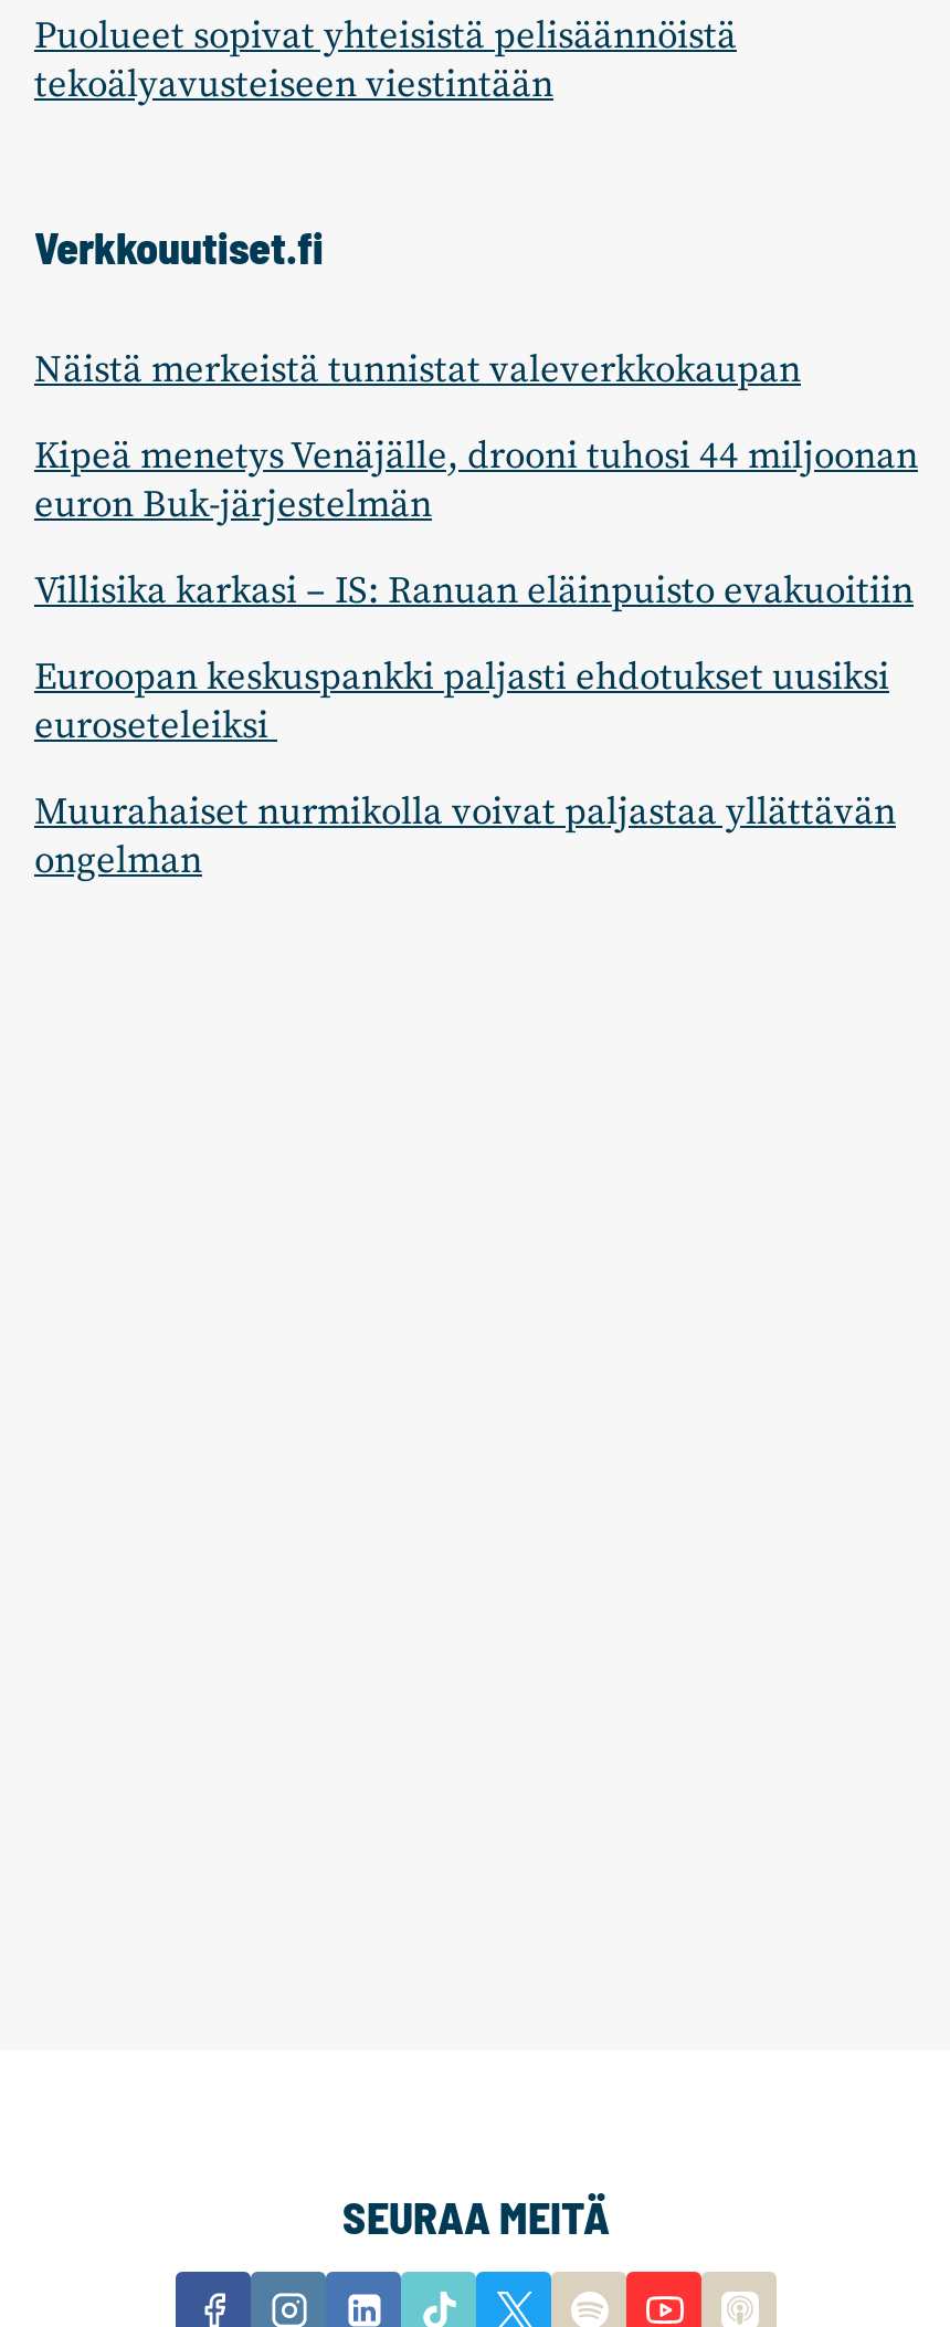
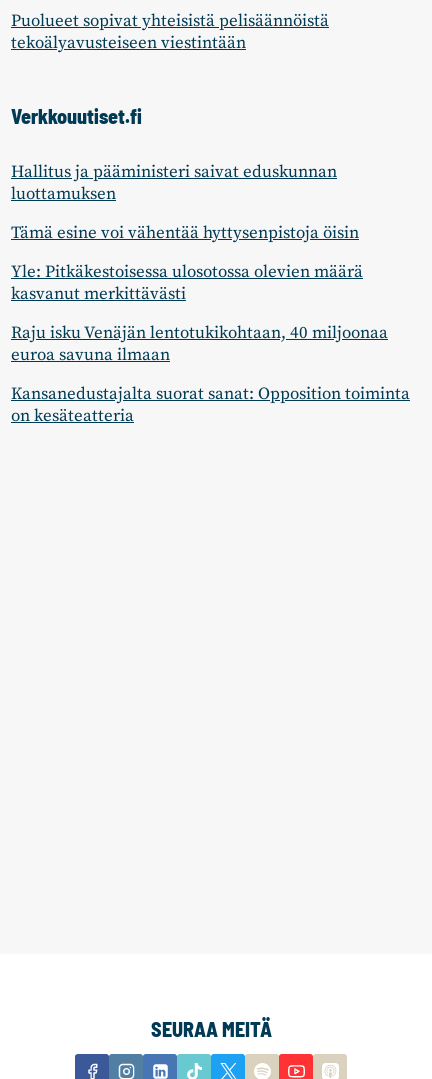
- Näistä merkeistä tunnistat valeverkkokaupan
+ Hallitus ja pääministeri saivat eduskunnan
+ luottamuksen

- Kipeä menetys Venäjälle, drooni tuhosi 44 miljoonan
- euron Buk-järjestelmän
+ Tämä esine voi vähentää hyttysenpistoja öisin

- Villisika karkasi – IS: Ranuan eläinpuisto evakuoitiin
+ Yle: Pitkäkestoisessa ulosotossa olevien määrä
+ kasvanut merkittävästi

- Euroopan keskuspankki paljasti ehdotukset uusiksi
- euroseteleiksi
+ Raju isku Venäjän lentotukikohtaan, 40 miljoonaa
+ euroa savuna ilmaan

- Muurahaiset nurmikolla voivat paljastaa yllättävän
- ongelman
+ Kansanedustajalta suorat sanat: Opposition toiminta
+ on kesäteatteria
